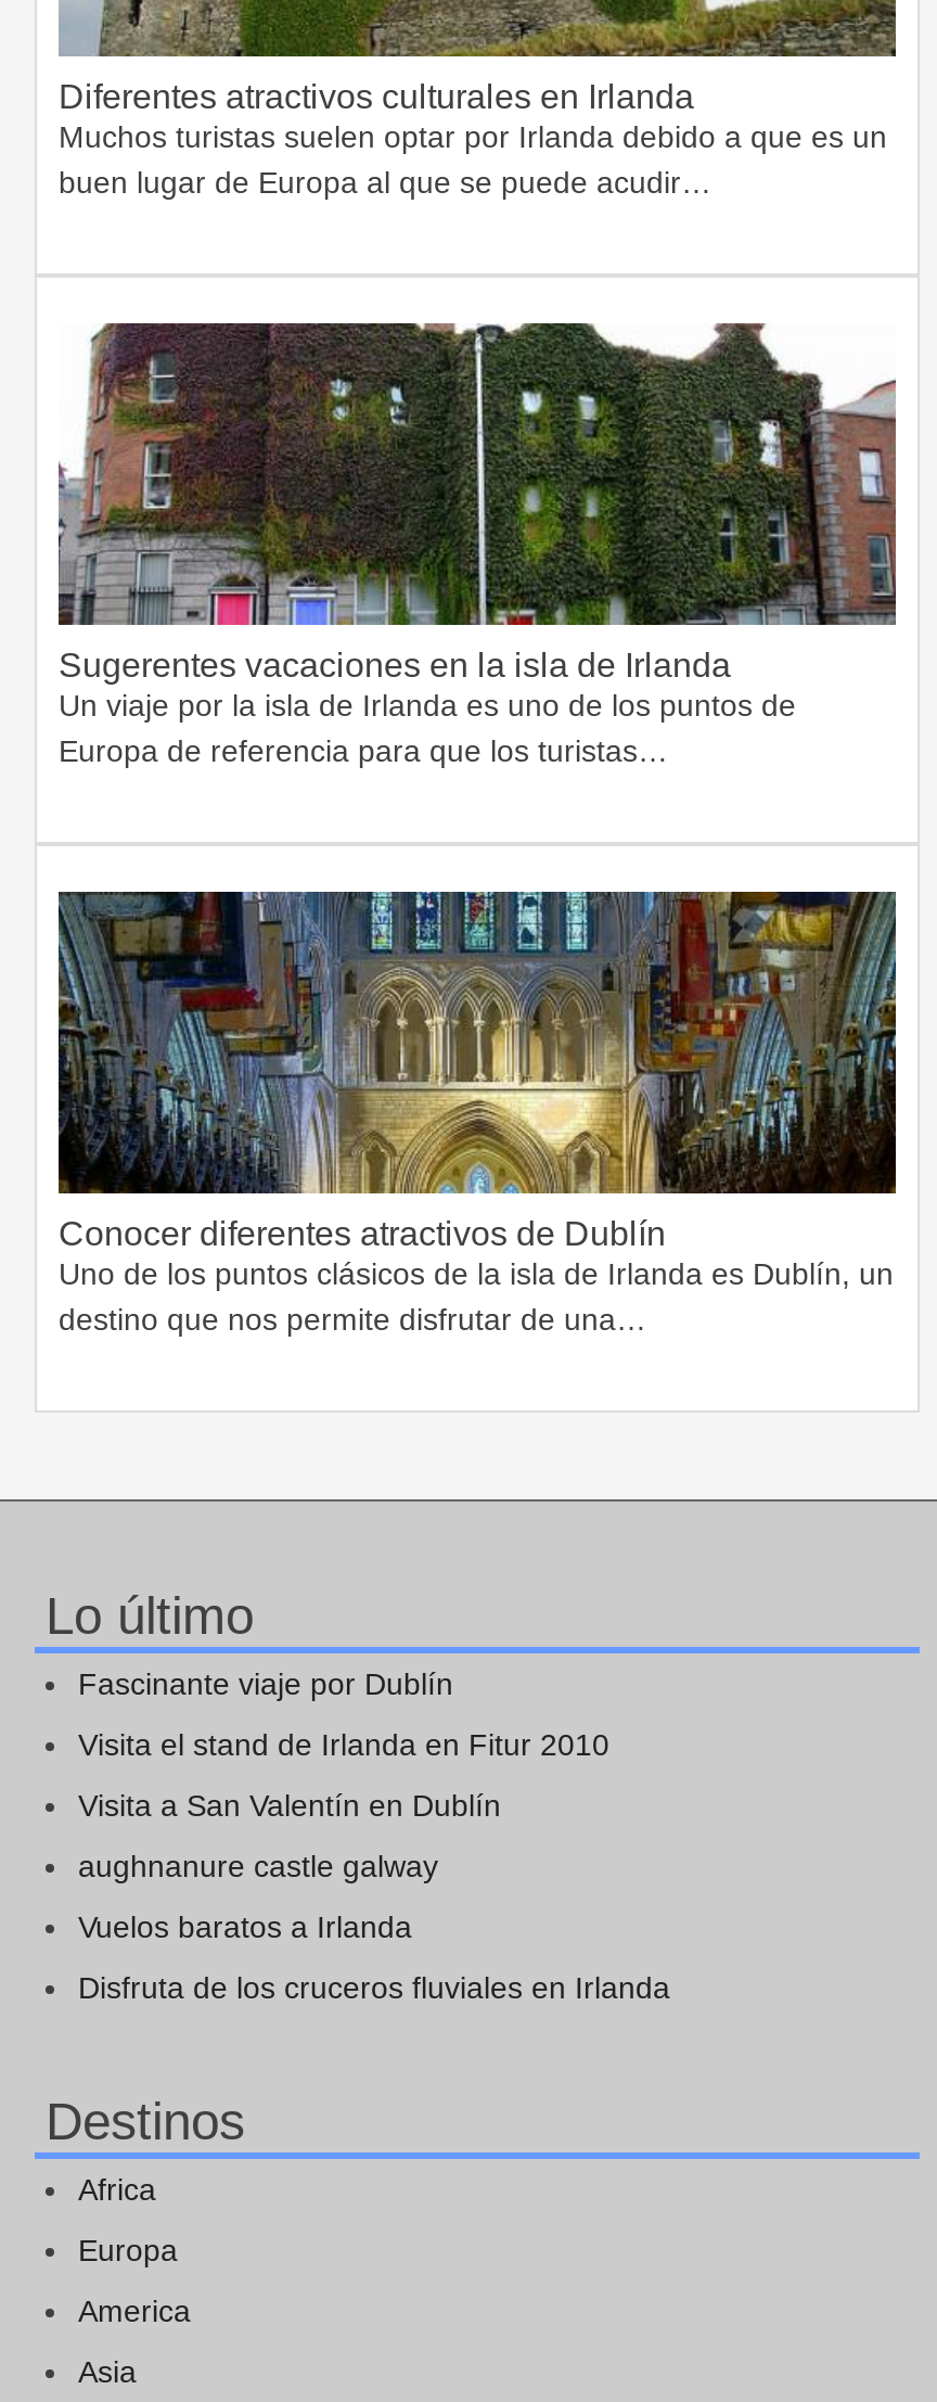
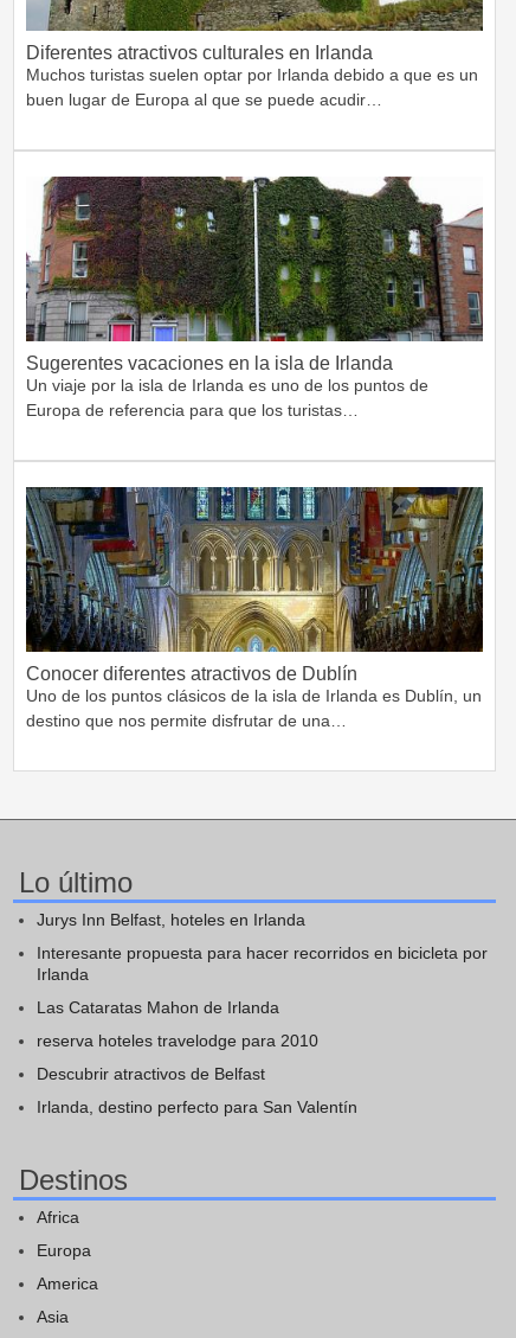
- Fascinante viaje por Dublín
+ Jurys Inn Belfast, hoteles en Irlanda

- Visita el stand de Irlanda en Fitur 2010
+ Interesante propuesta para hacer recorridos en bicicleta por
+ Irlanda

- Visita a San Valentín en Dublín
+ Las Cataratas Mahon de Irlanda

- aughnanure castle galway
+ reserva hoteles travelodge para 2010

- Vuelos baratos a Irlanda
+ Descubrir atractivos de Belfast

- Disfruta de los cruceros fluviales en Irlanda
+ Irlanda, destino perfecto para San Valentín
